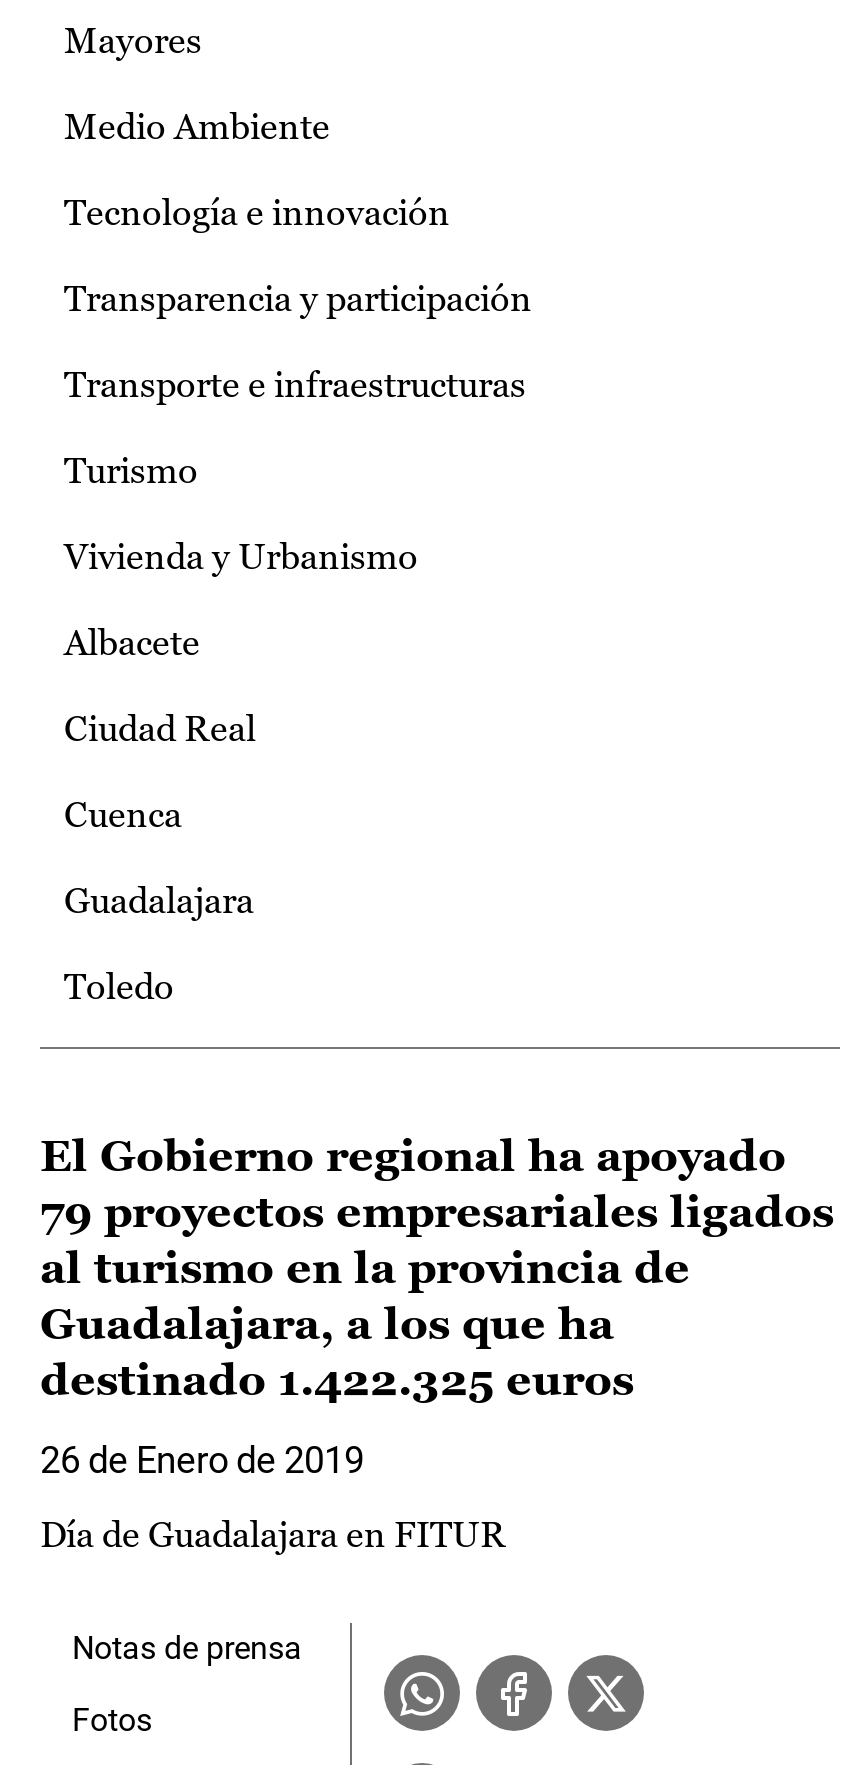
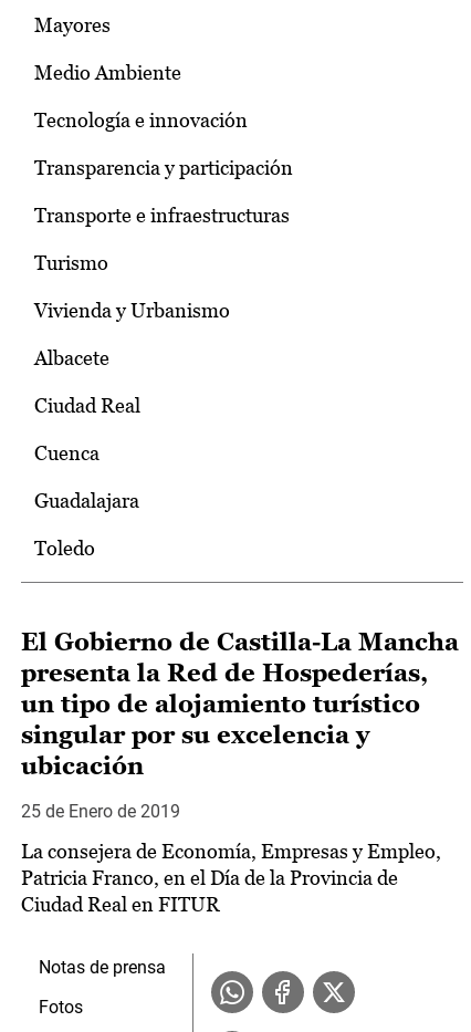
- El Gobierno regional ha apoyado
- 79 proyectos empresariales ligados
- al turismo en la provincia de
- Guadalajara, a los que ha
- destinado 1.422.325 euros
+ El Gobierno de Castilla-La Mancha
+ presenta la Red de Hospederías,
+ un tipo de alojamiento turístico
+ singular por su excelencia y
+ ubicación

- 26 de Enero de 2019
+ 25 de Enero de 2019

- Día de Guadalajara en FITUR
+ La consejera de Economía, Empresas y Empleo,
+ Patricia Franco, en el Día de la Provincia de
+ Ciudad Real en FITUR
